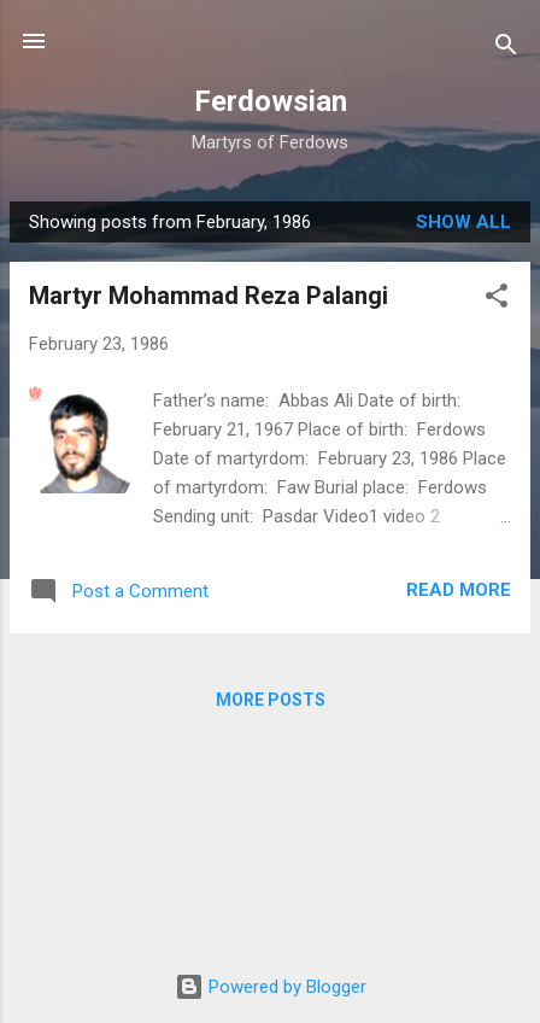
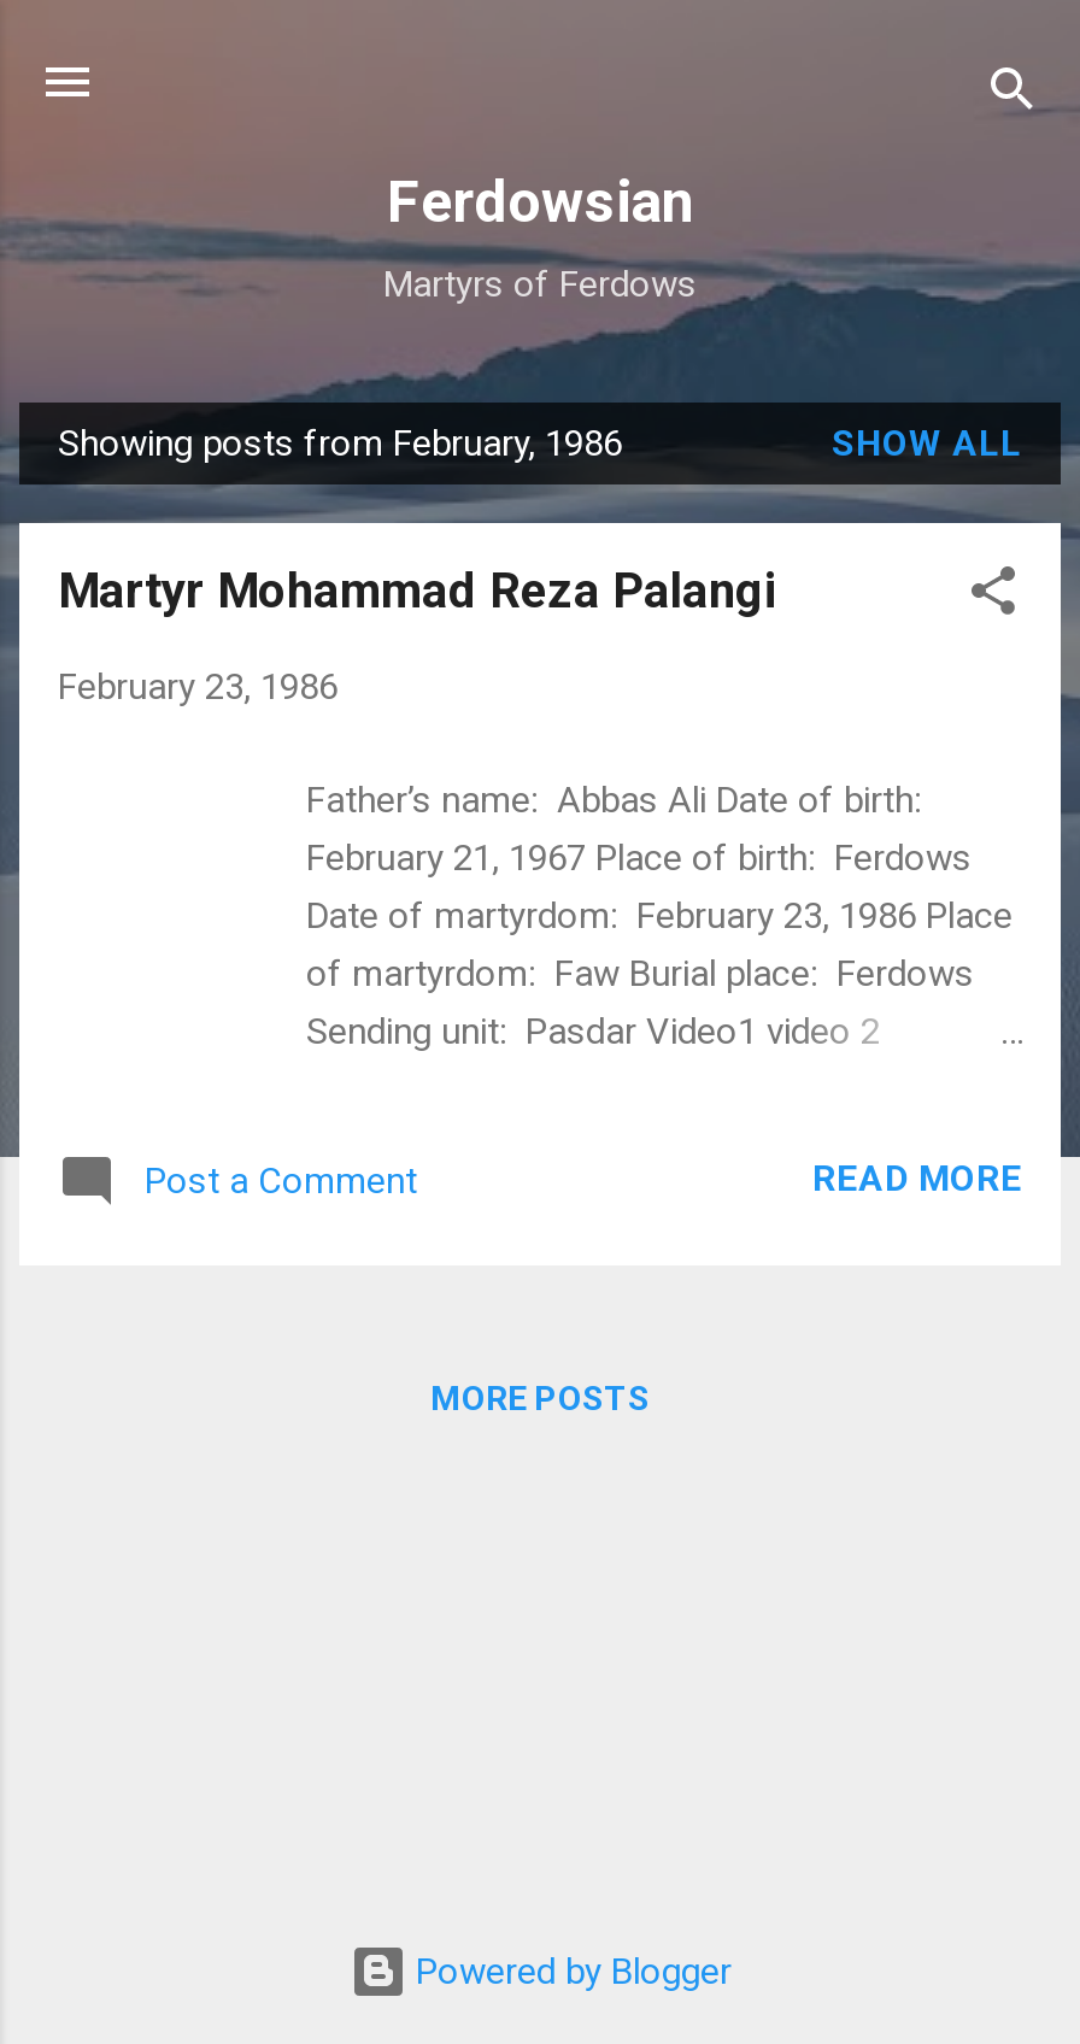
- [image]
